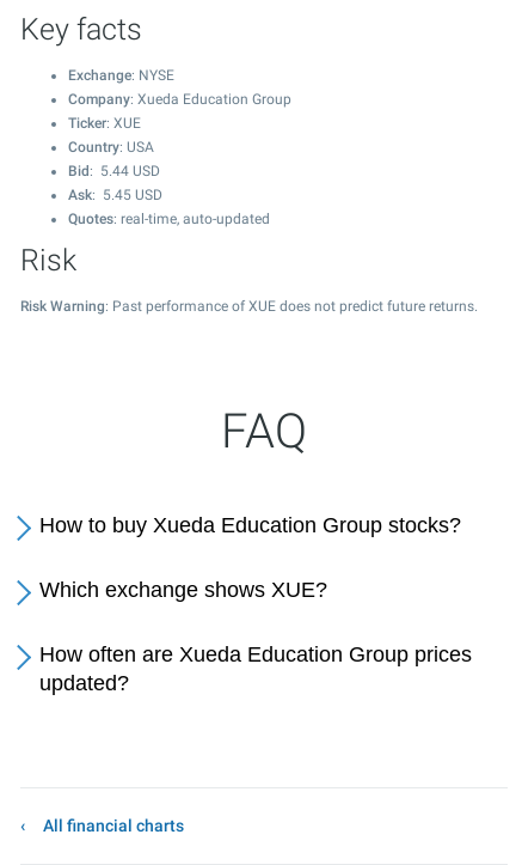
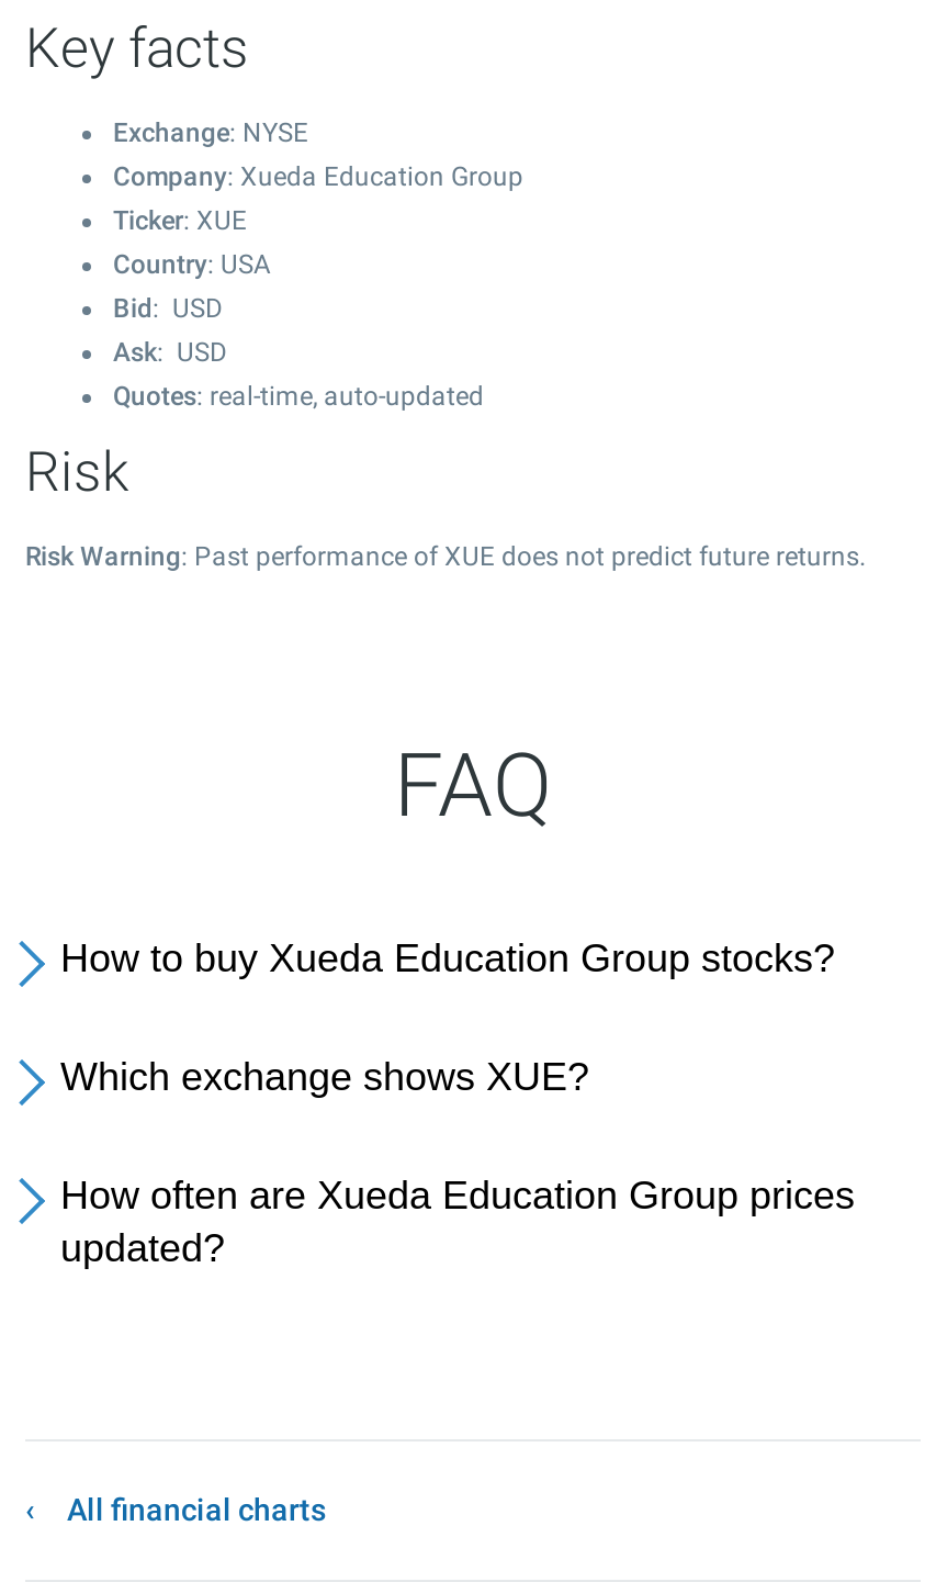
- Bid: 5.44 USD
- Ask: 5.45 USD
+ Bid: USD
+ Ask: USD
